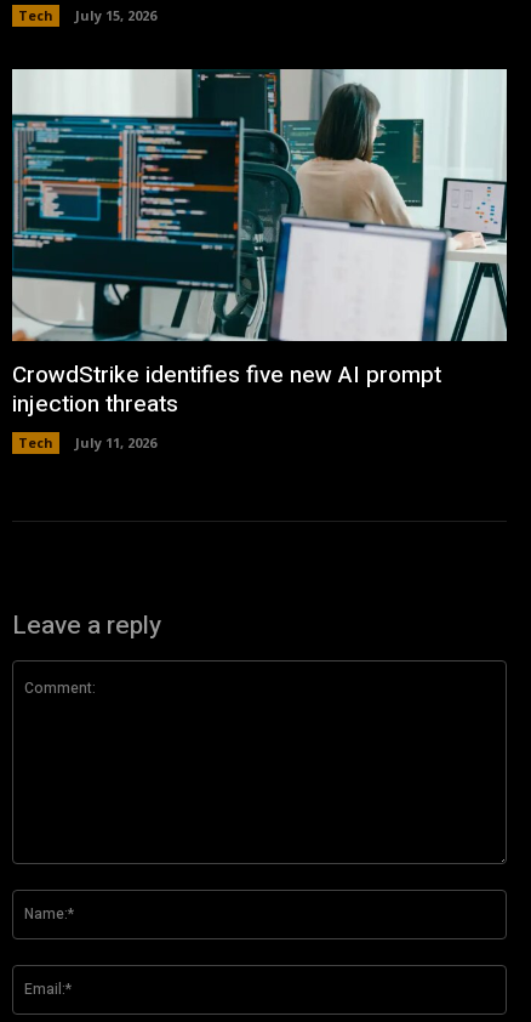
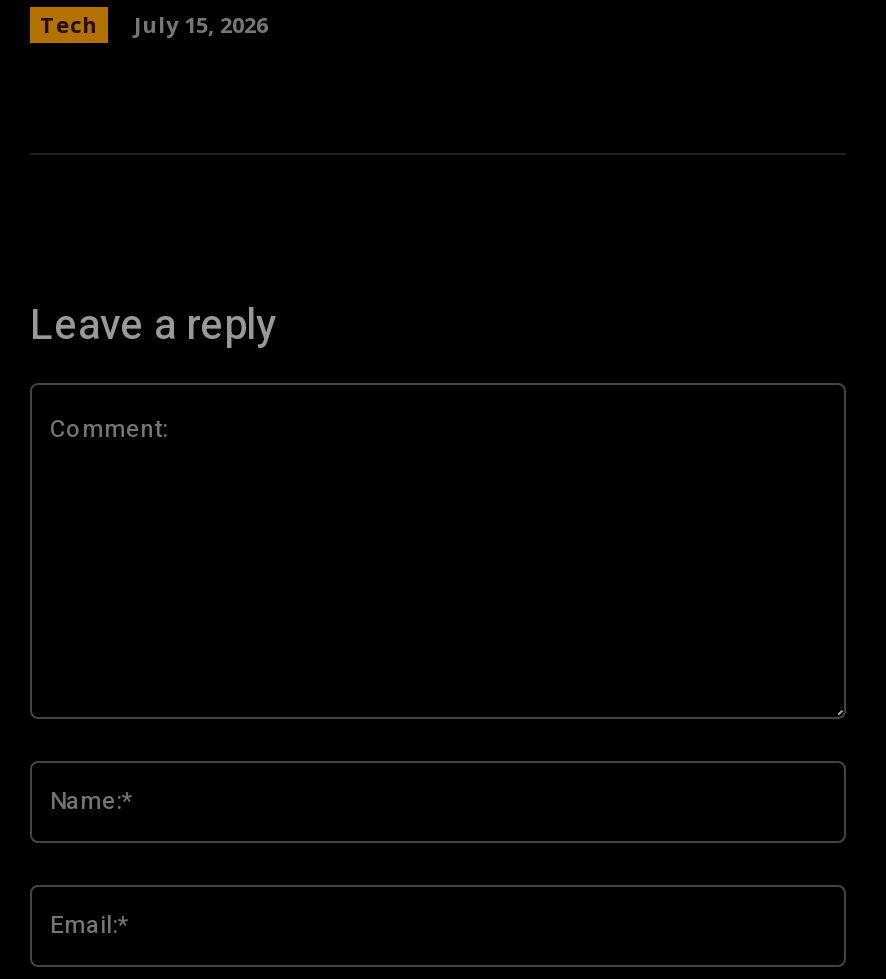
- [image]
- CrowdStrike identifies five new AI prompt
- injection threats
- Tech
- July 11, 2026
